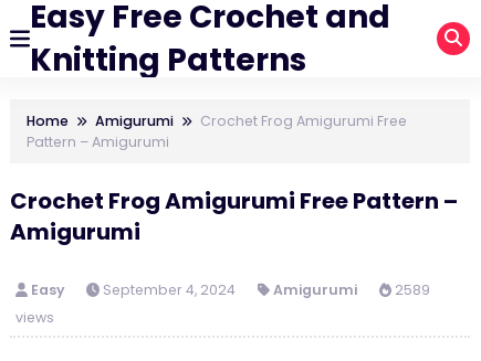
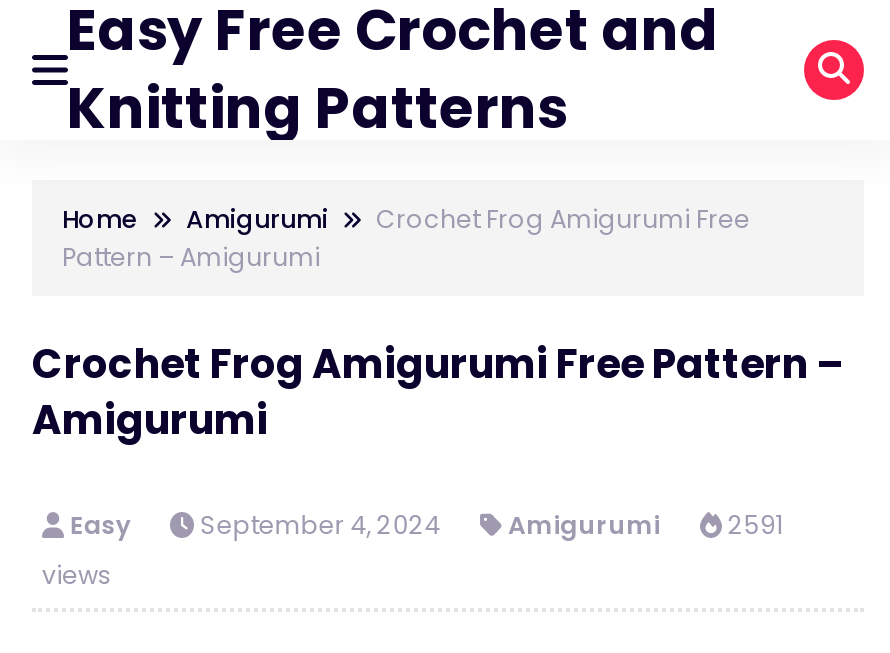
- Easy September 4, 2024 Amigurumi 2589
+ Easy September 4, 2024 Amigurumi 2591
